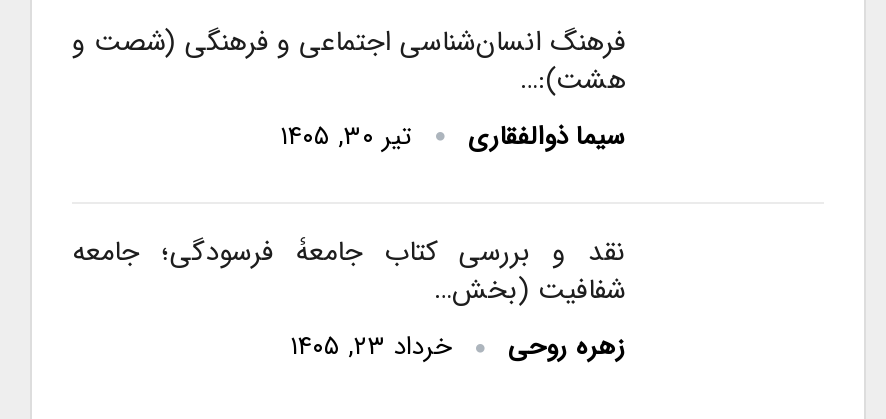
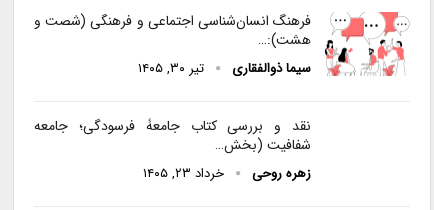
+ [image]
